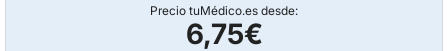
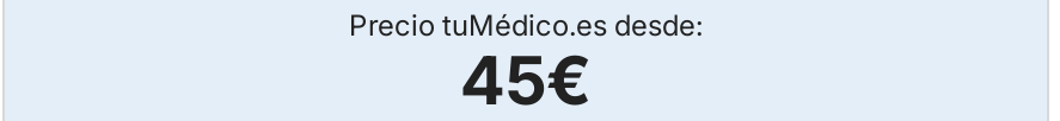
- 6,75€
+ 45€
